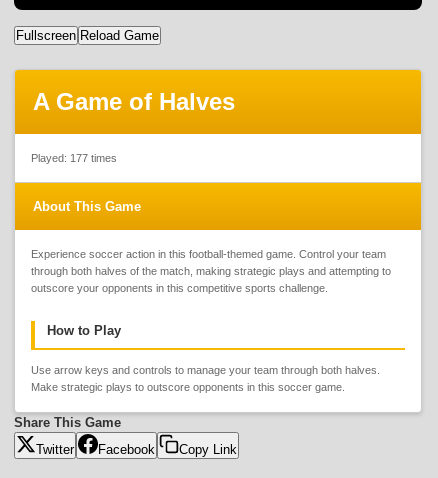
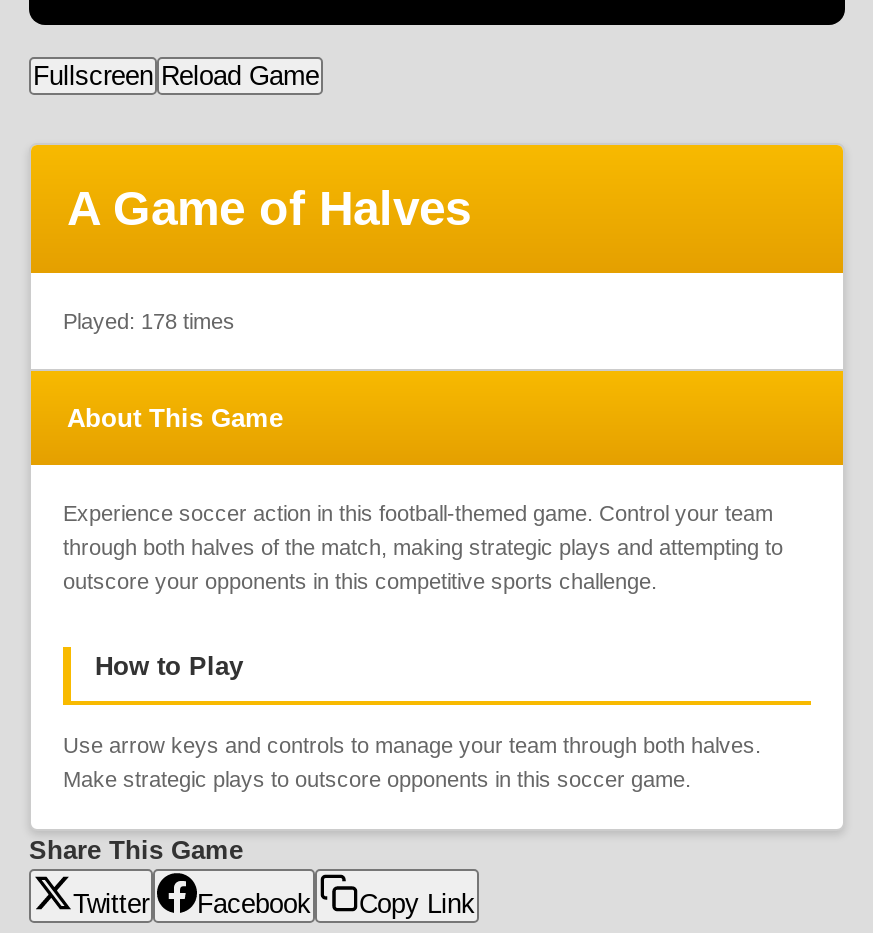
- Played: 177 times
+ Played: 178 times
